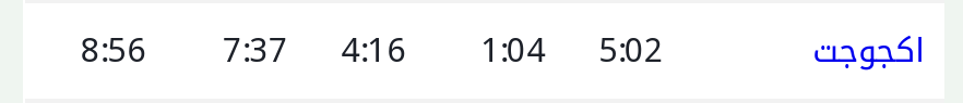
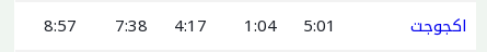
- 8:56
+ 8:57

- 7:37
+ 7:38

- 4:16
+ 4:17

- 5:02
+ 5:01
